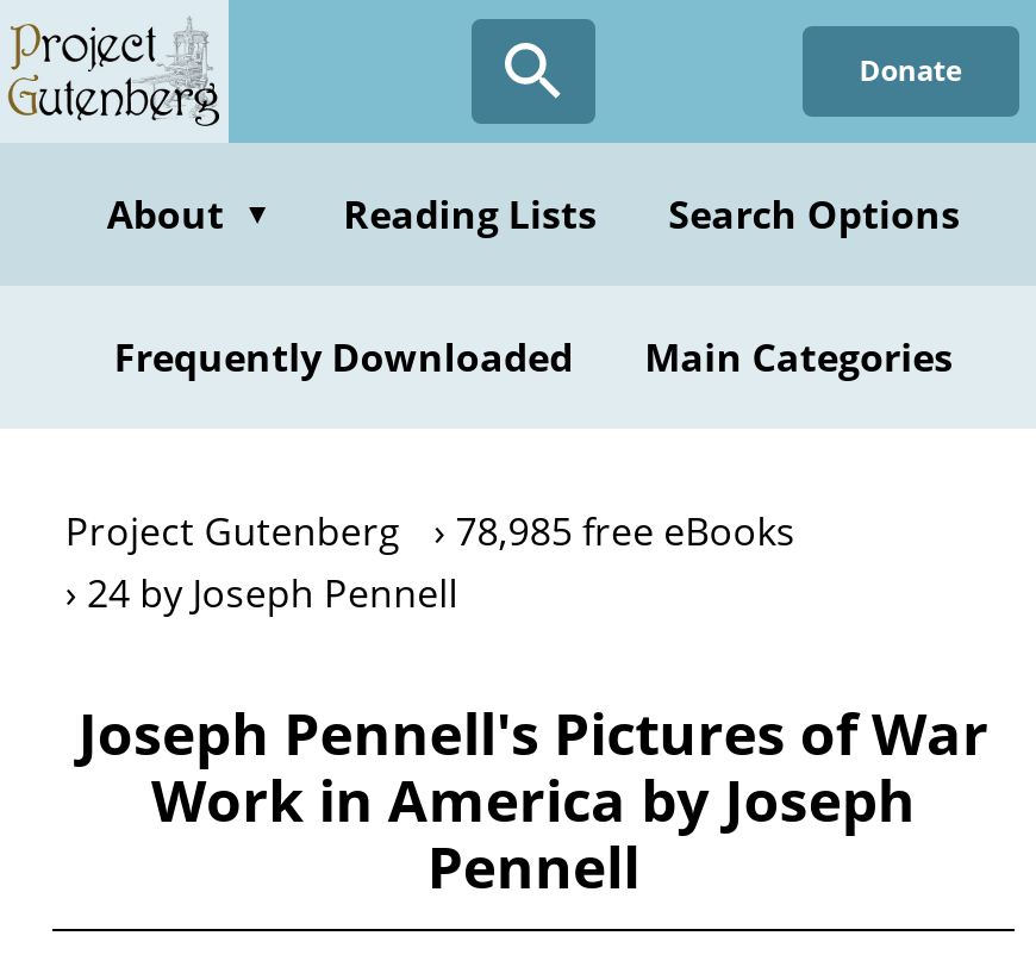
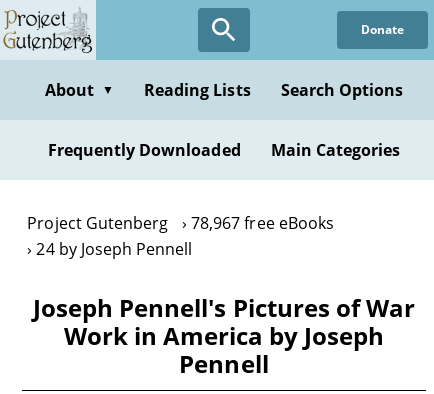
- Project Gutenberg 78,985 free eBooks
+ Project Gutenberg 78,967 free eBooks
